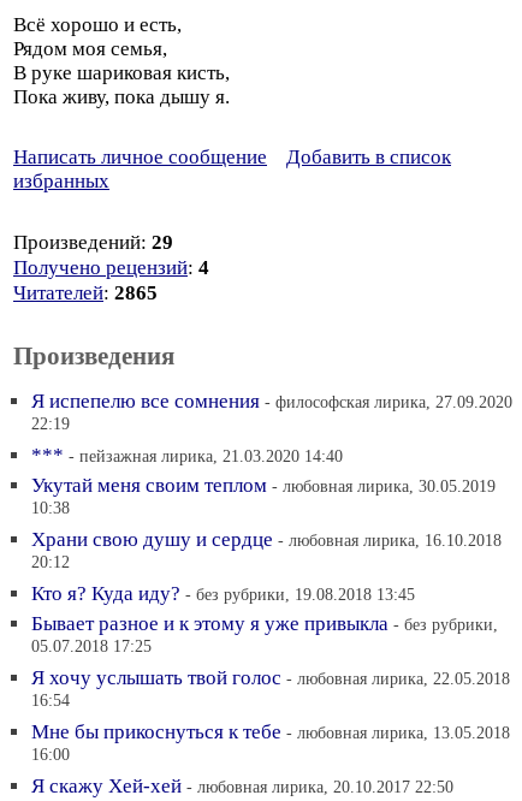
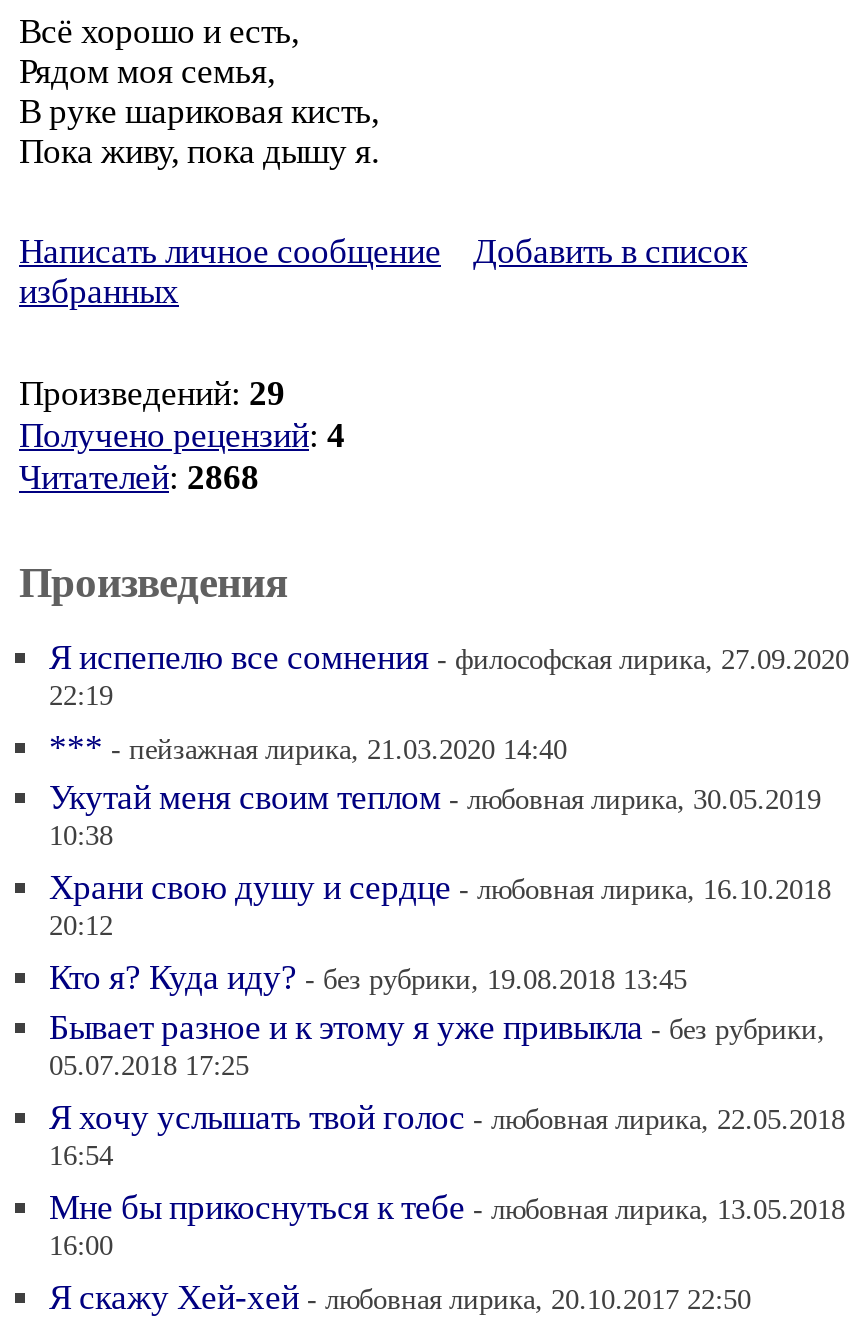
- Читателей: 2865
+ Читателей: 2868
